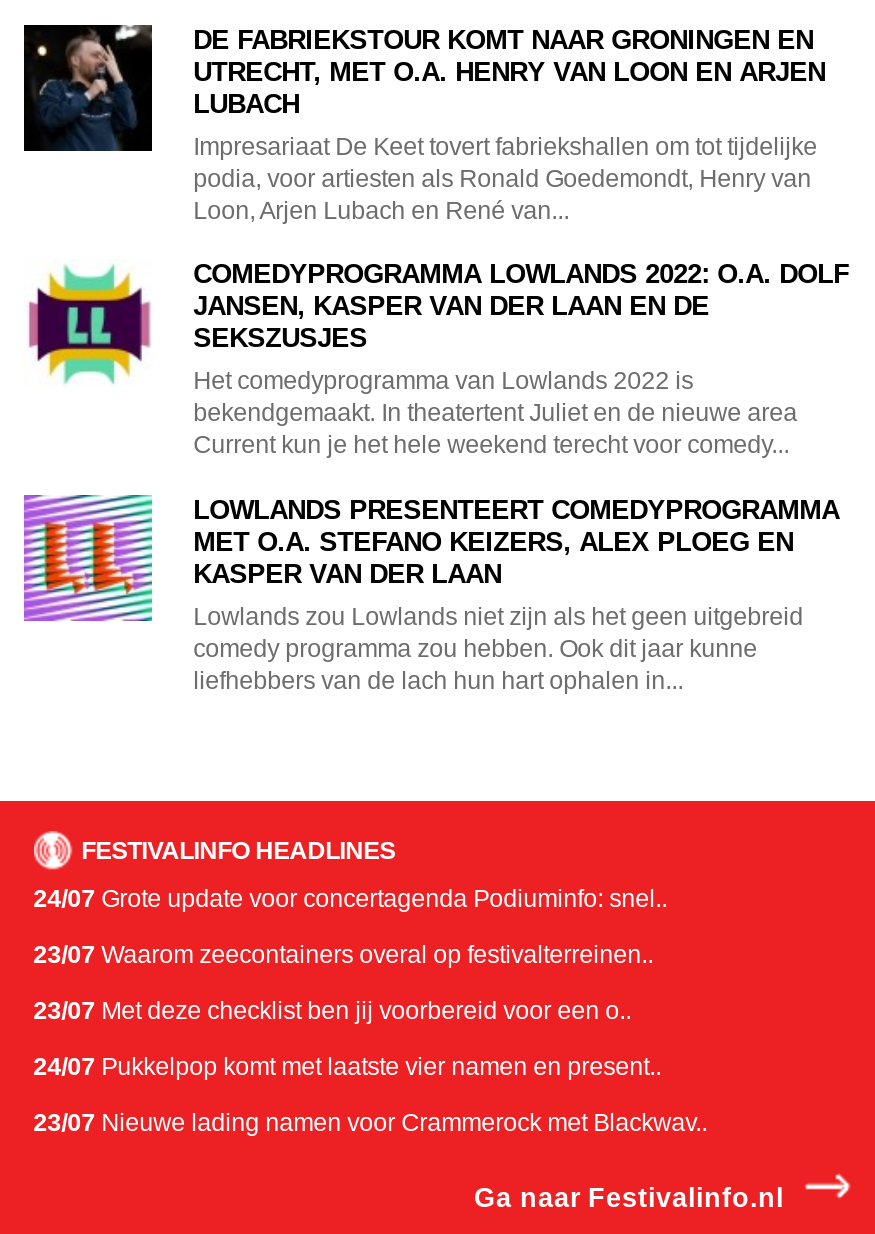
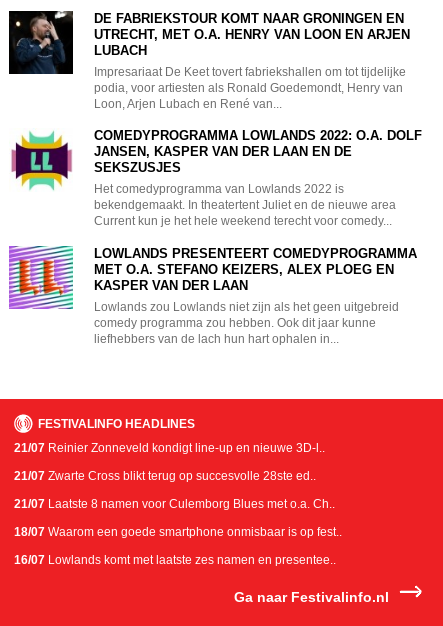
- 24/07 Grote update voor concertagenda Podiuminfo: snel..
+ 21/07 Reinier Zonneveld kondigt line-up en nieuwe 3D-l..

- 23/07 Waarom zeecontainers overal op festivalterreinen..
+ 21/07 Zwarte Cross blikt terug op succesvolle 28ste ed..

- 23/07 Met deze checklist ben jij voorbereid voor een o..
+ 21/07 Laatste 8 namen voor Culemborg Blues met o.a. Ch..

- 24/07 Pukkelpop komt met laatste vier namen en present..
+ 18/07 Waarom een goede smartphone onmisbaar is op fest..

- 23/07 Nieuwe lading namen voor Crammerock met Blackwav..
+ 16/07 Lowlands komt met laatste zes namen en presentee..
